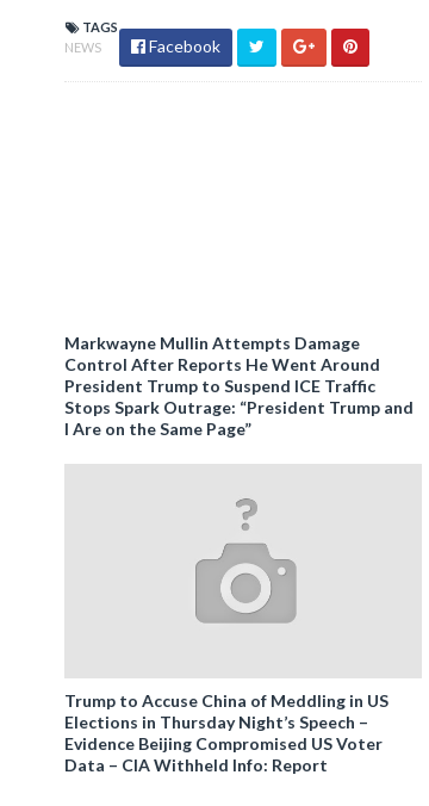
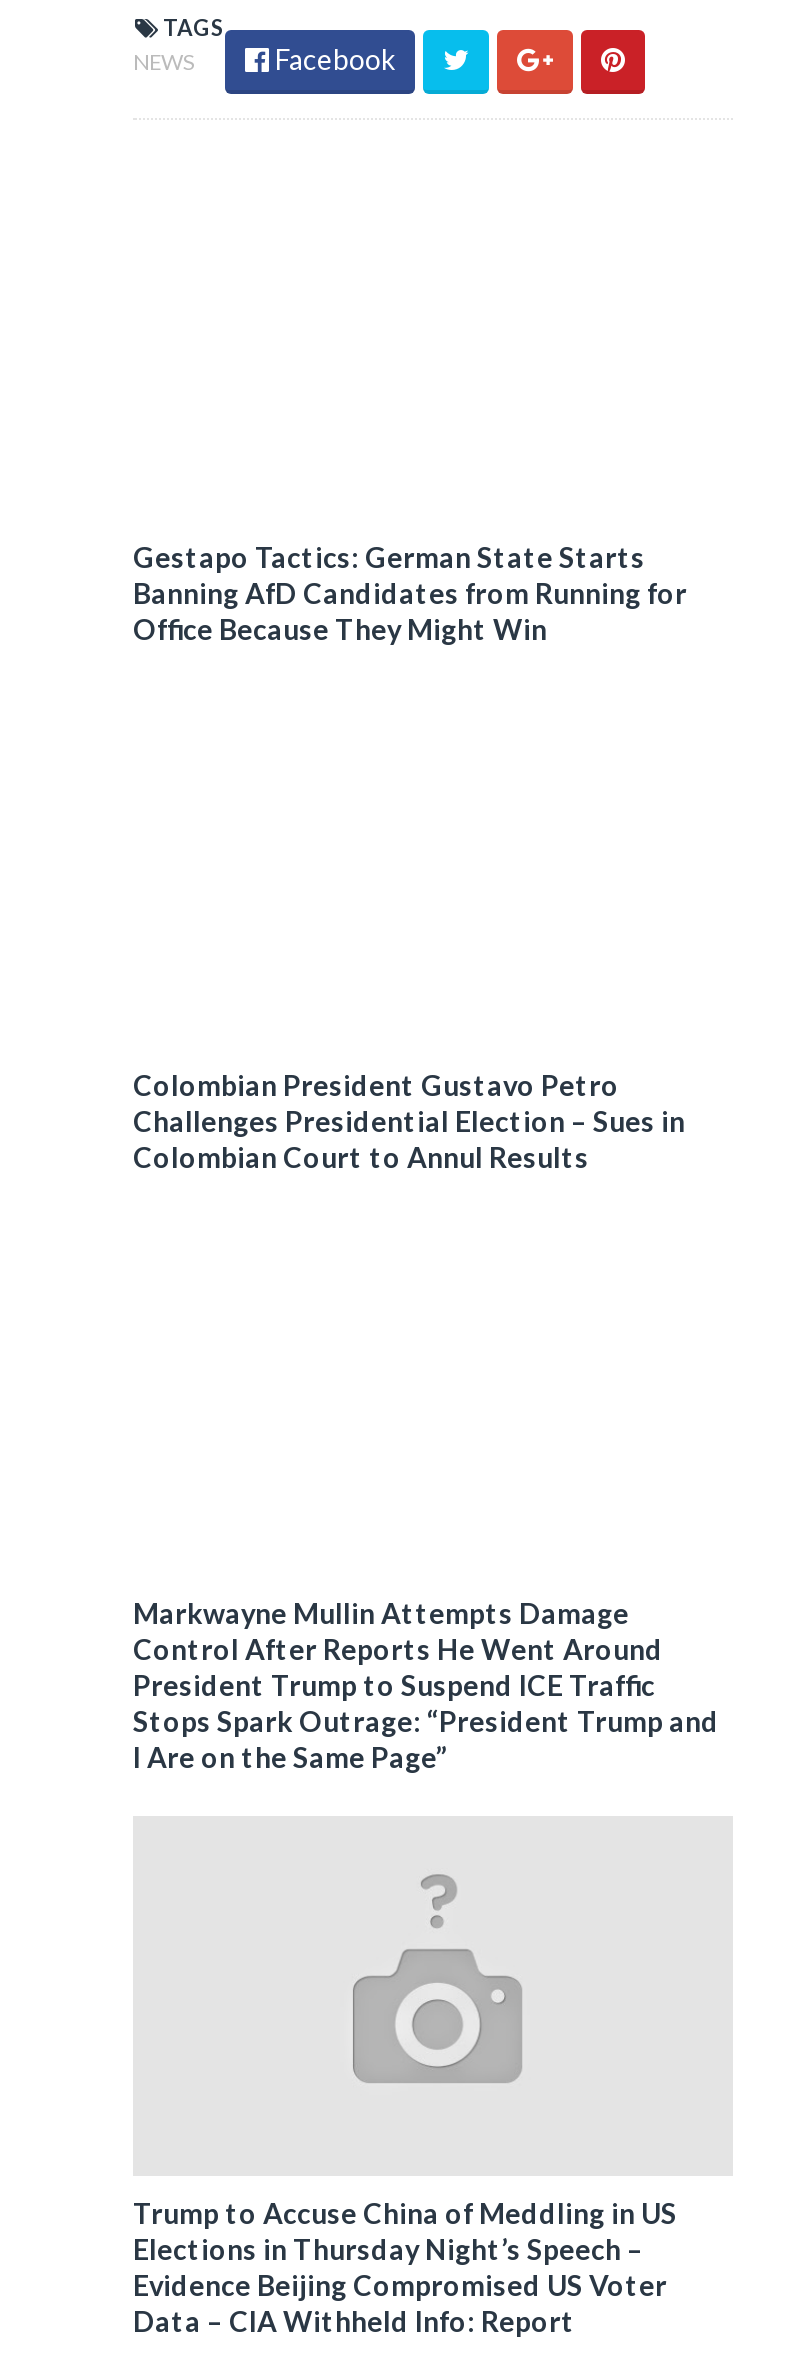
+ Gestapo Tactics: German State Starts
+ Banning AfD Candidates from Running for
+ Office Because They Might Win

+ Colombian President Gustavo Petro
+ Challenges Presidential Election – Sues in
+ Colombian Court to Annul Results
